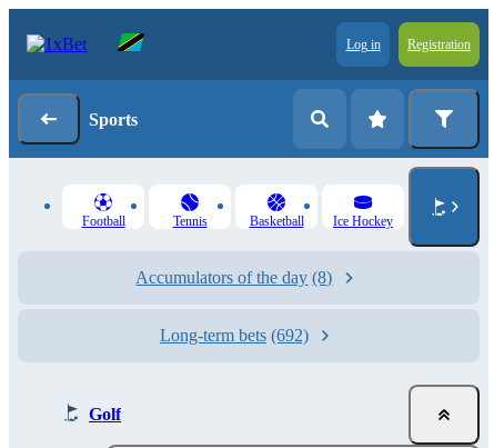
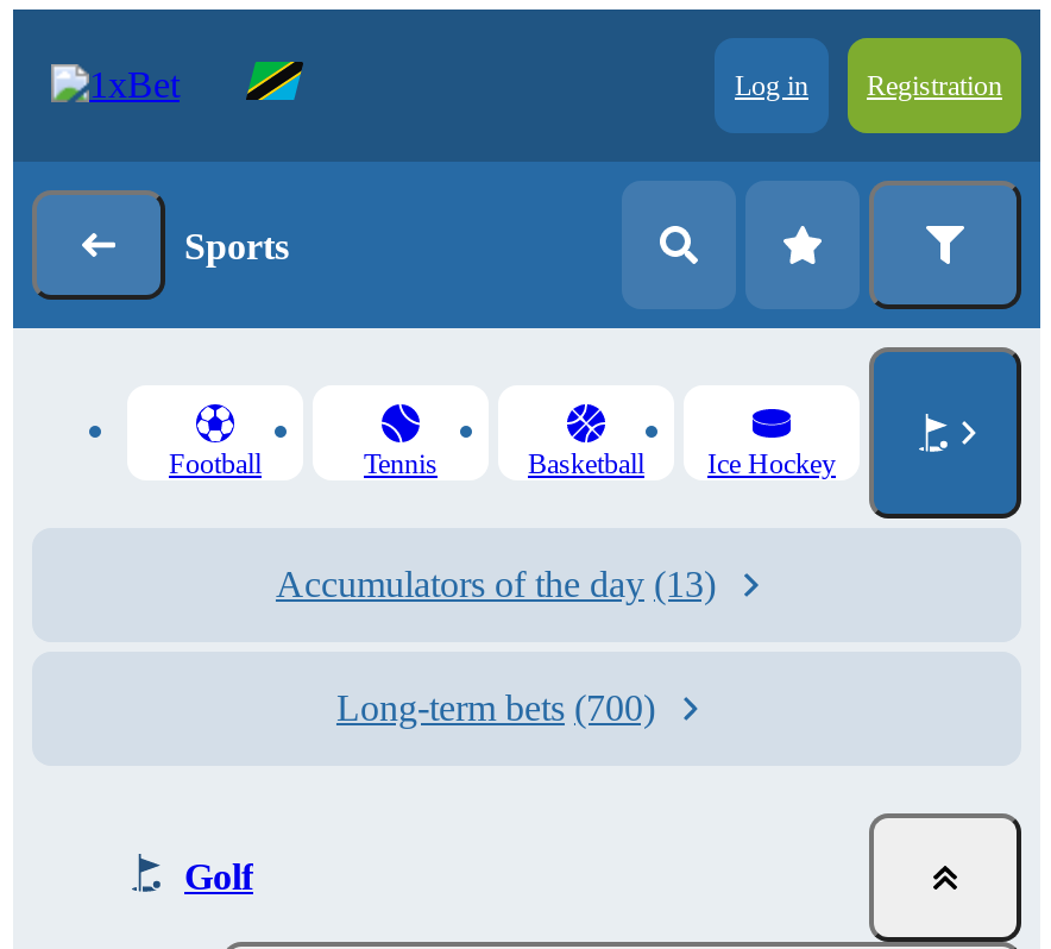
- Accumulators of the day (8)
+ Accumulators of the day (13)

- Long-term bets (692)
+ Long-term bets (700)
